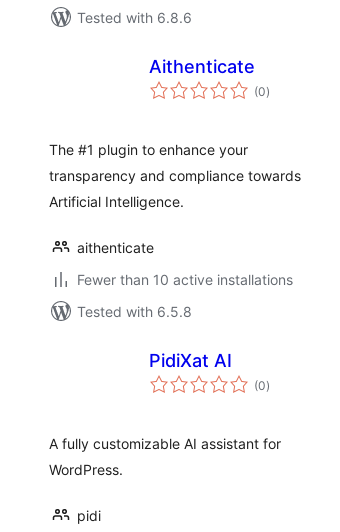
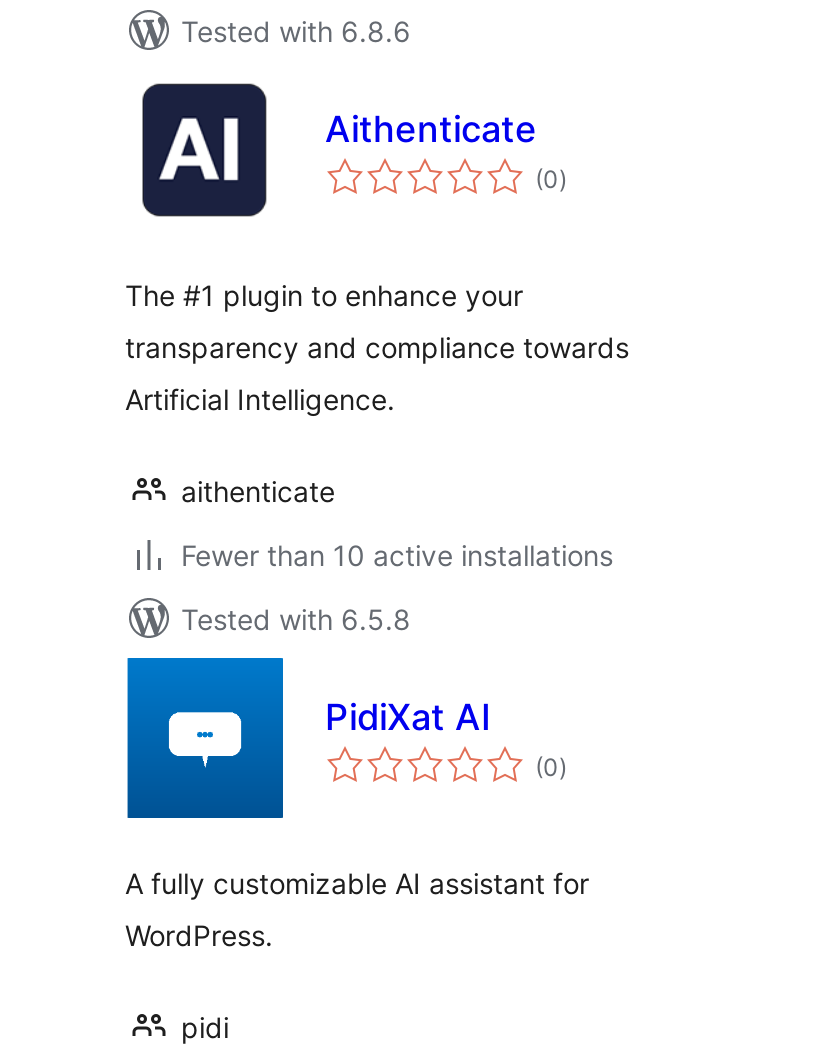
+ [image]

+ [image]
